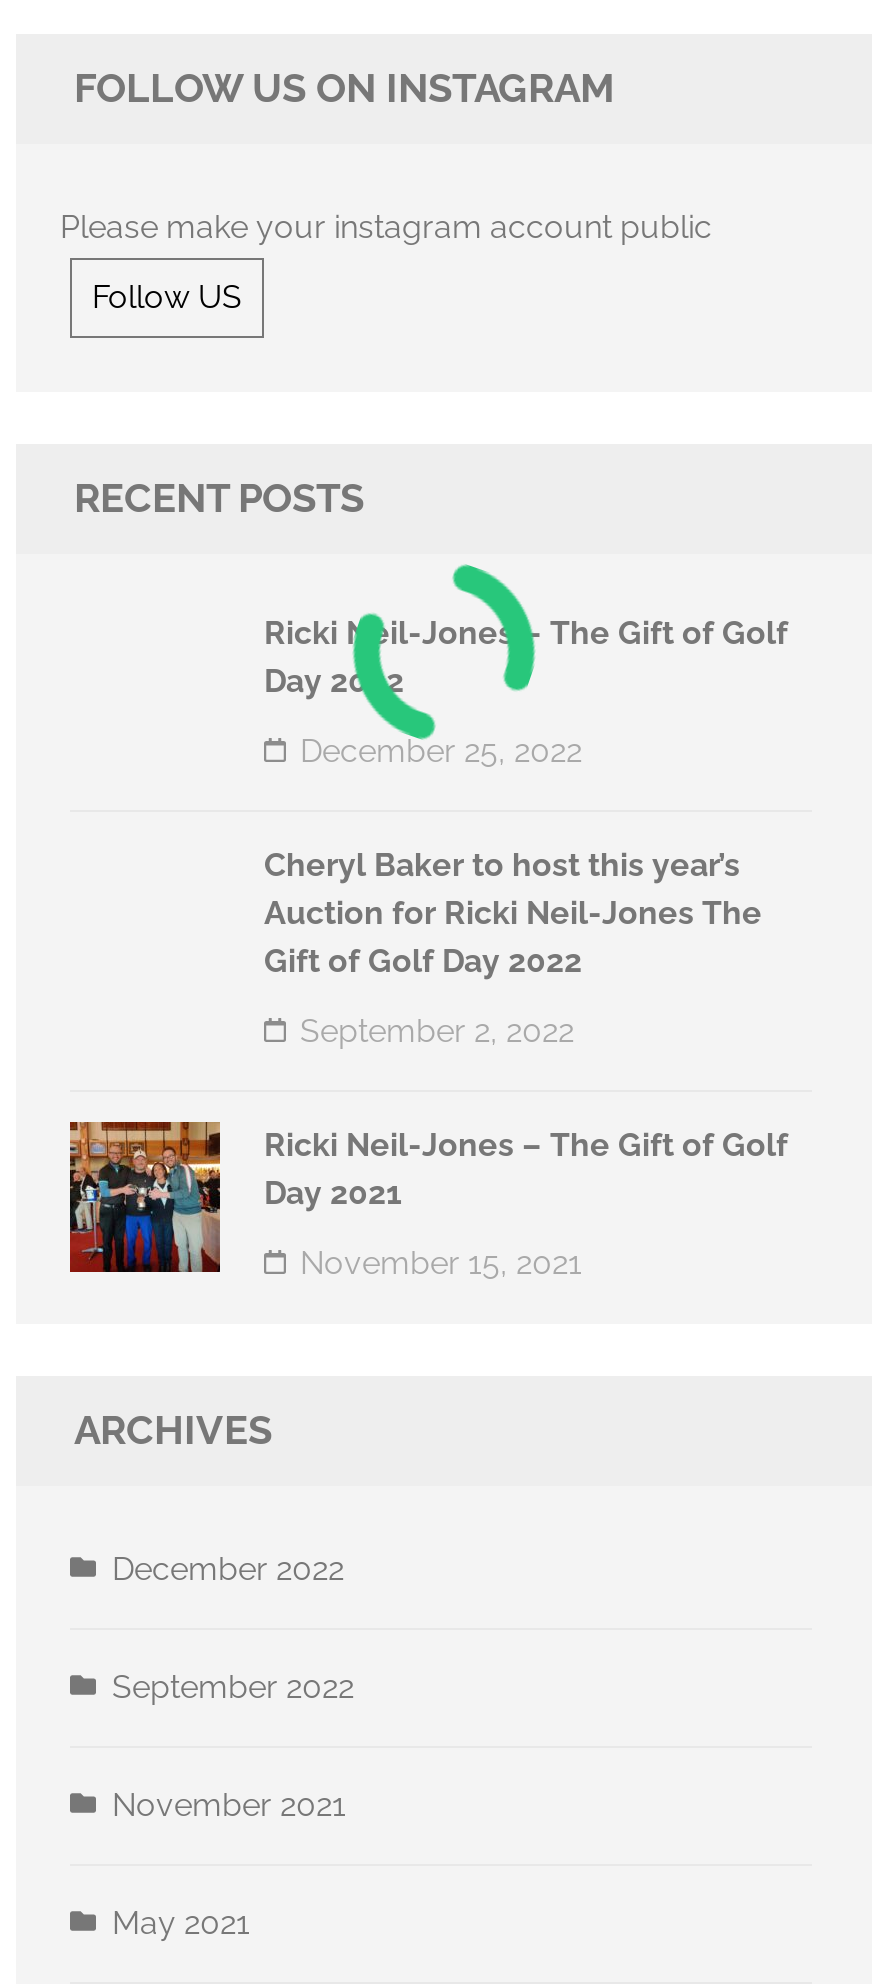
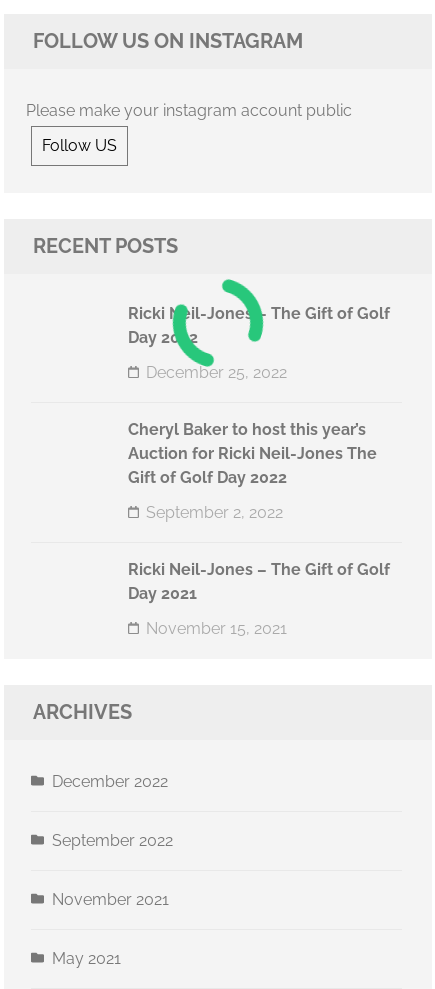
- [image]
